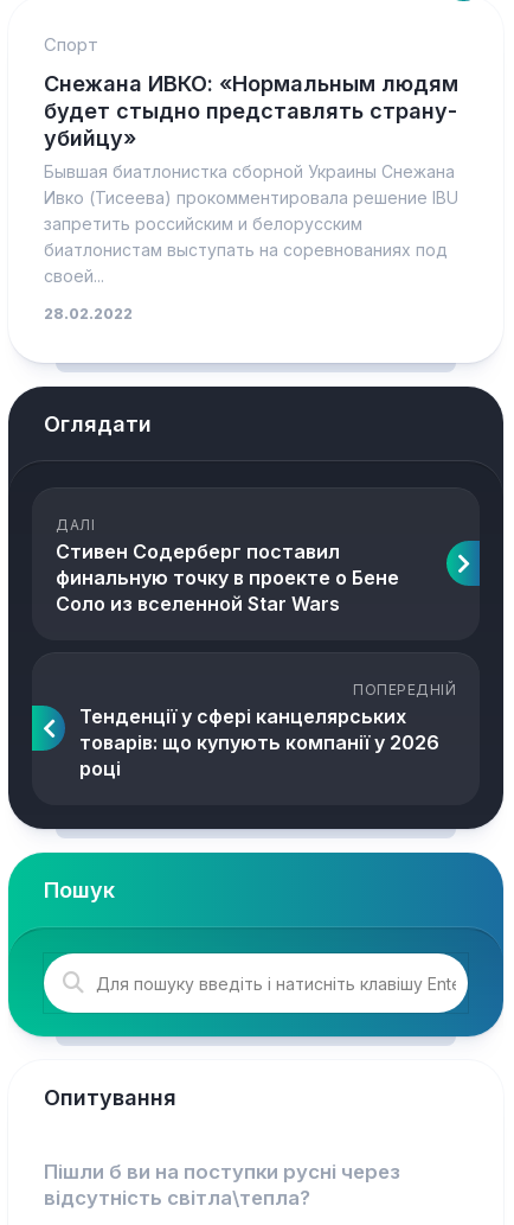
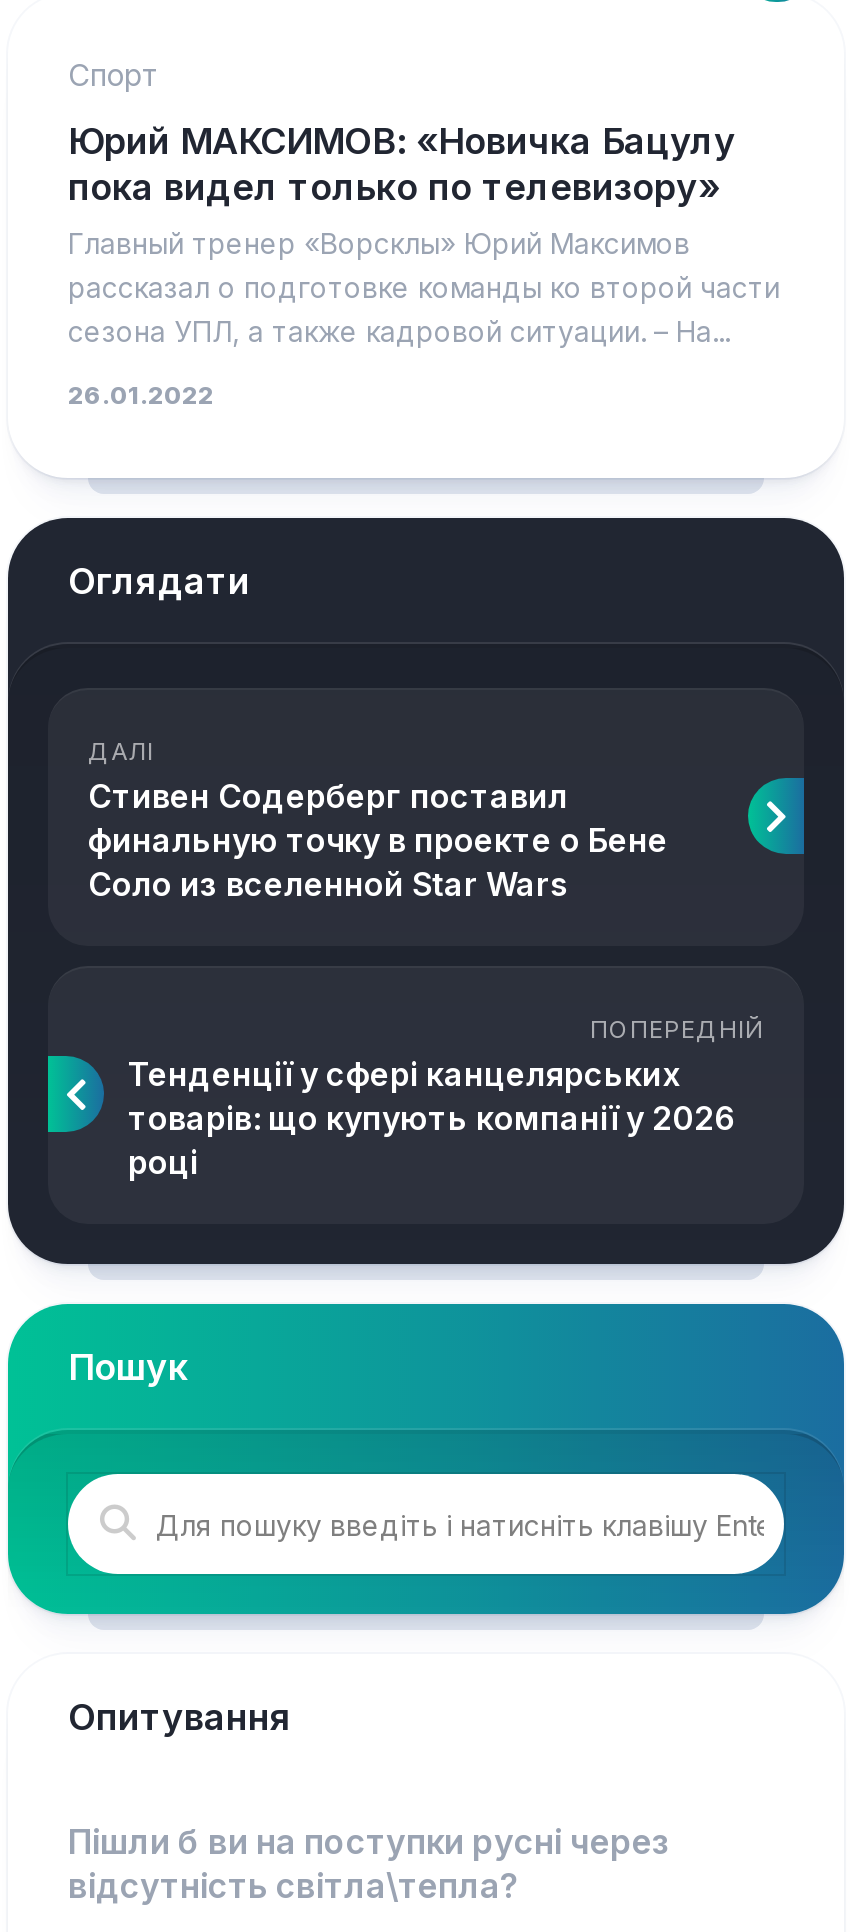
- Снежана ИВКО: «Нормальным людям
- будет стыдно представлять страну-
- убийцу»
- Бывшая биатлонистка сборной Украины Снежана
- Ивко (Тисеева) прокомментировала решение IBU
- запретить российским и белорусским
- биатлонистам выступать на соревнованиях под
- своей...
+ Юрий МАКСИМОВ: «Новичка Бацулу
+ пока видел только по телевизору»
+ Главный тренер «Ворсклы» Юрий Максимов
+ рассказал о подготовке команды ко второй части
+ сезона УПЛ, а также кадровой ситуации. – На...

- 28.02.2022
+ 26.01.2022
